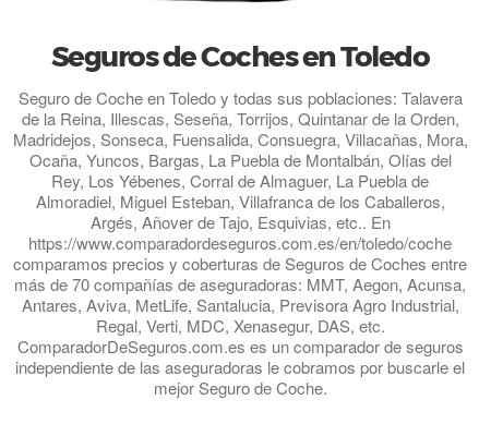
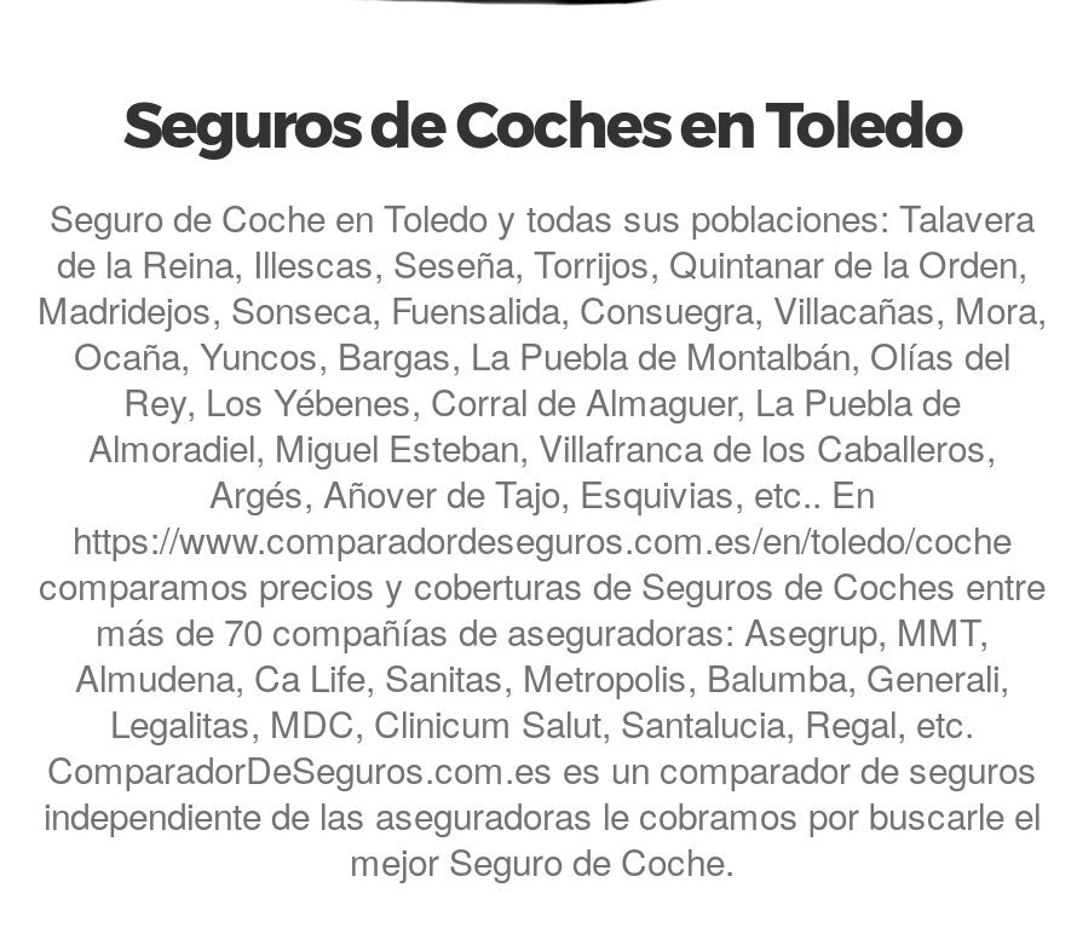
- más de 70 compañías de aseguradoras: MMT, Aegon, Acunsa,
- Antares, Aviva, MetLife, Santalucia, Previsora Agro Industrial,
- Regal, Verti, MDC, Xenasegur, DAS, etc.
+ más de 70 compañías de aseguradoras: Asegrup, MMT,
+ Almudena, Ca Life, Sanitas, Metropolis, Balumba, Generali,
+ Legalitas, MDC, Clinicum Salut, Santalucia, Regal, etc.
